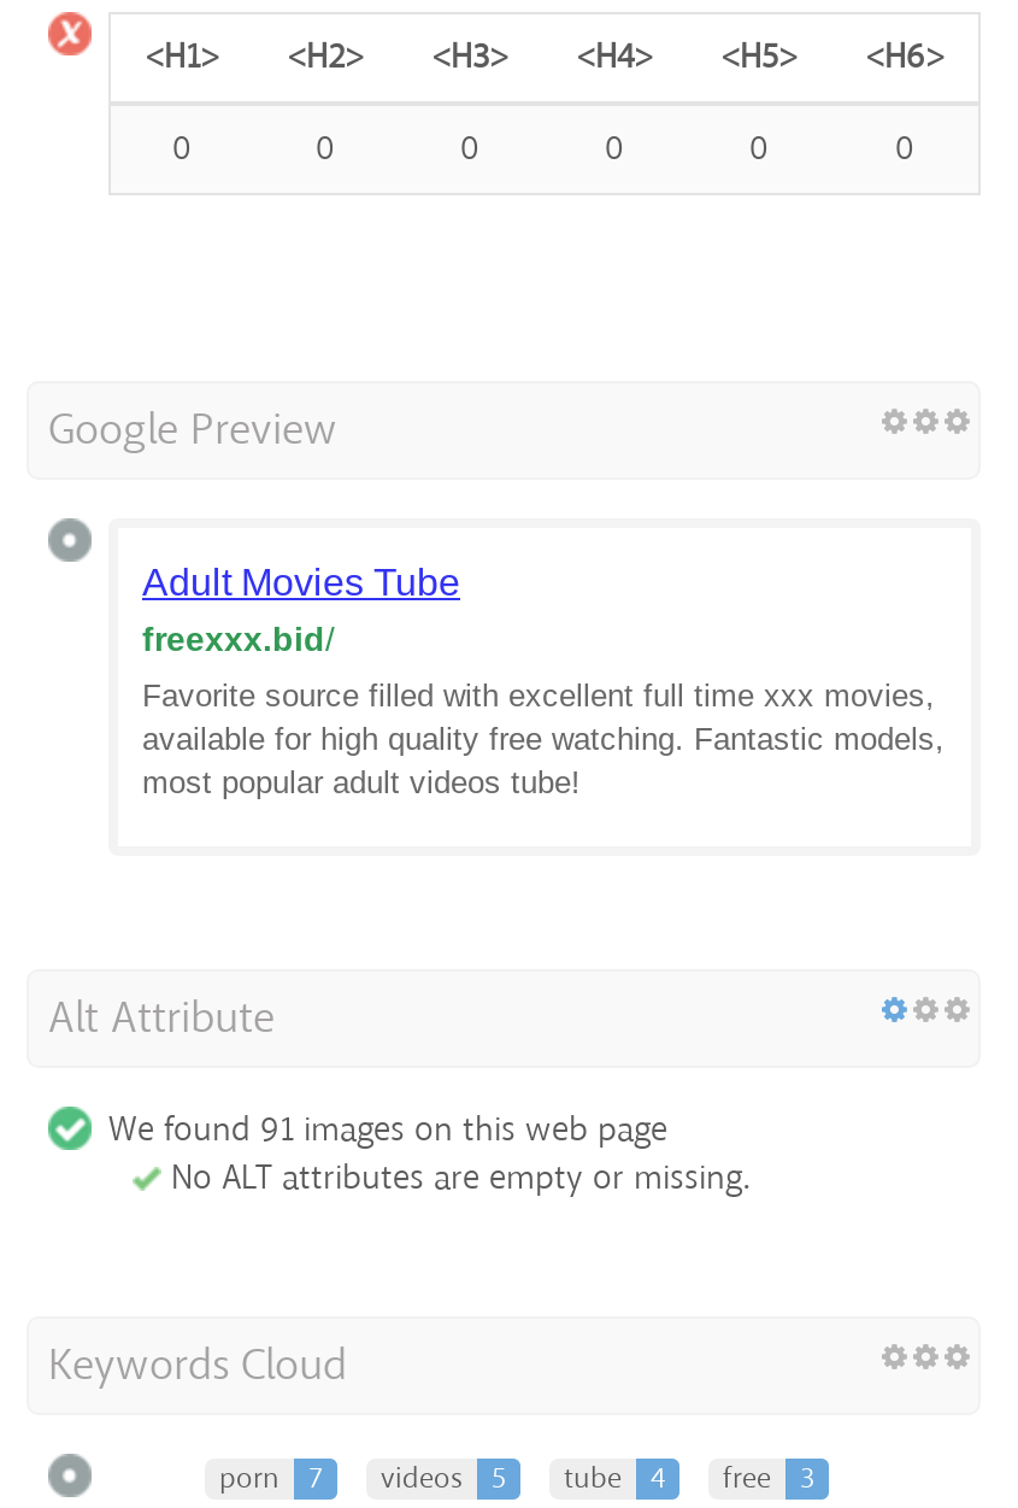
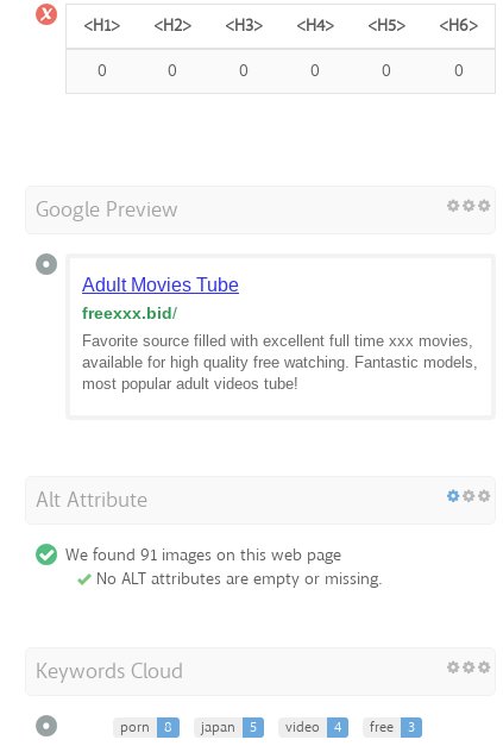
- 7
- videos
+ 8
+ japan

- tube
+ video
